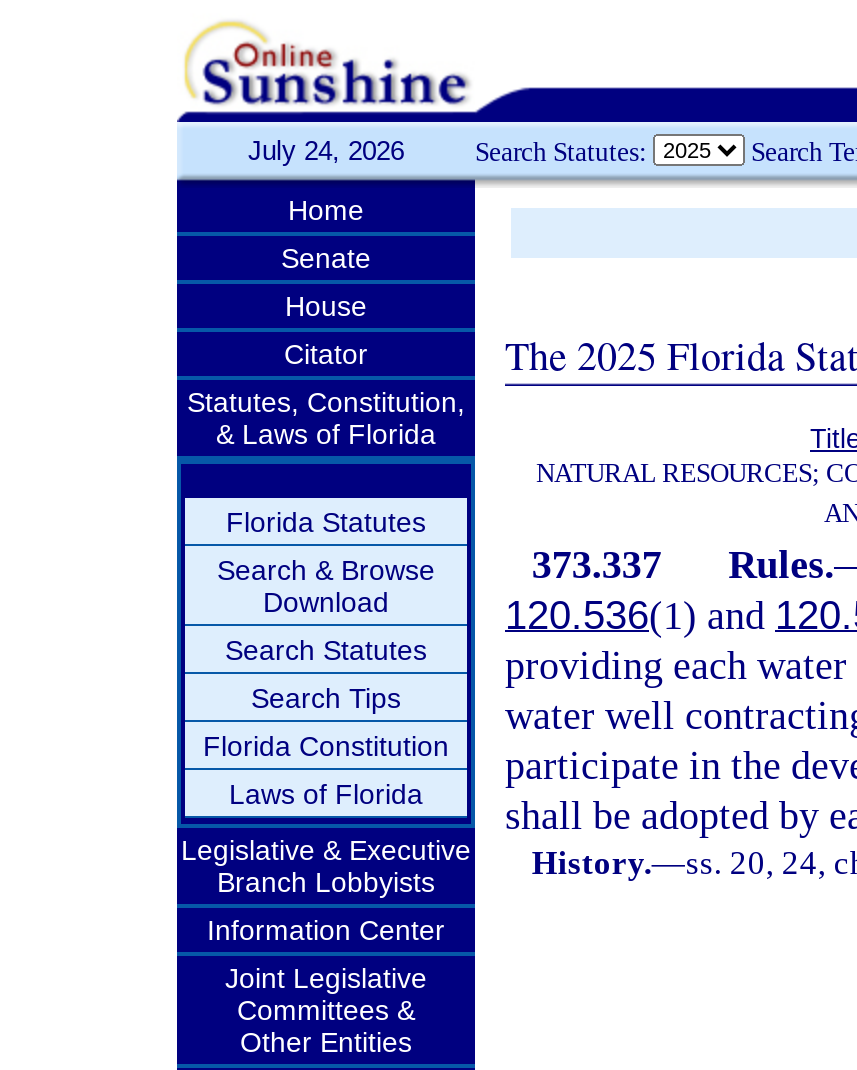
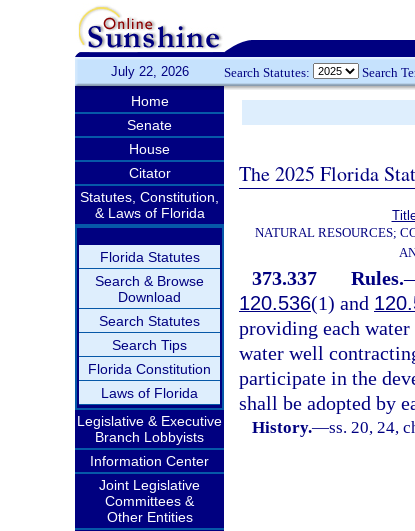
- July 24, 2026
+ July 22, 2026
